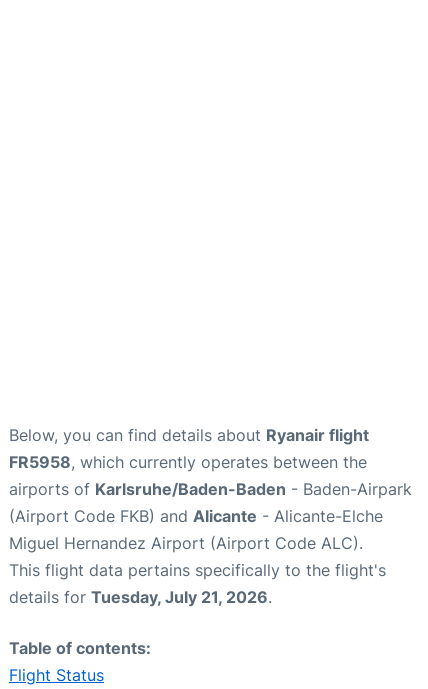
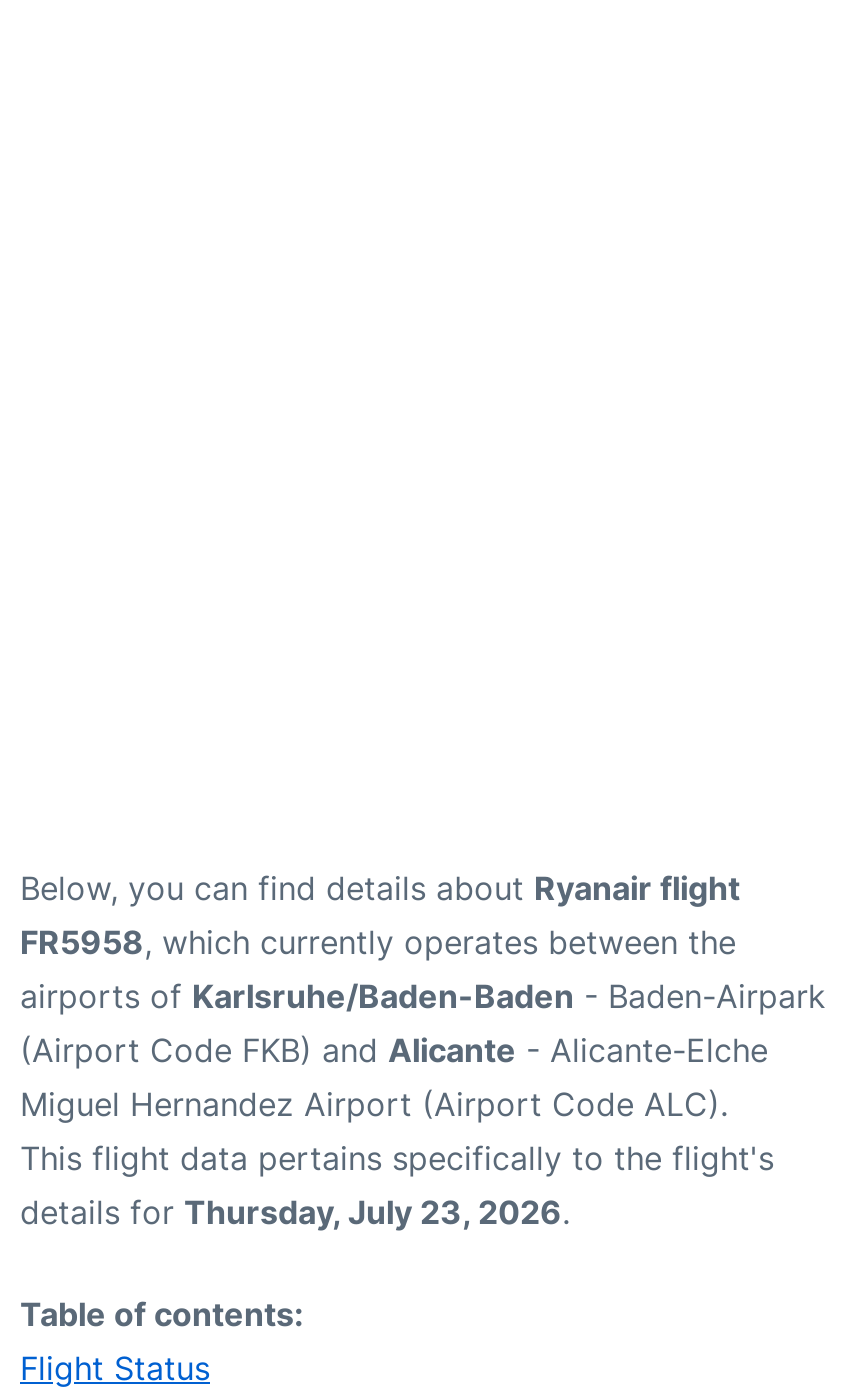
- details for Tuesday, July 21, 2026.
+ details for Thursday, July 23, 2026.
